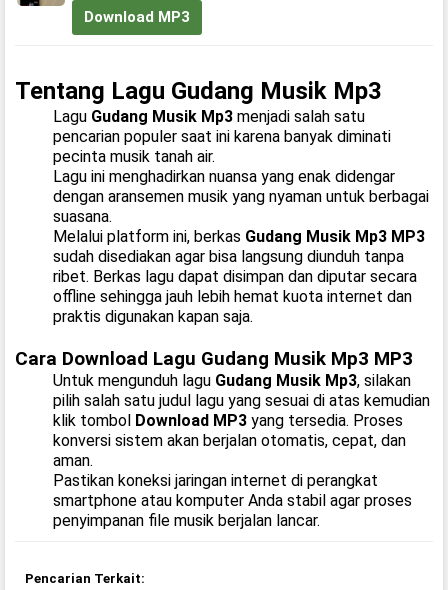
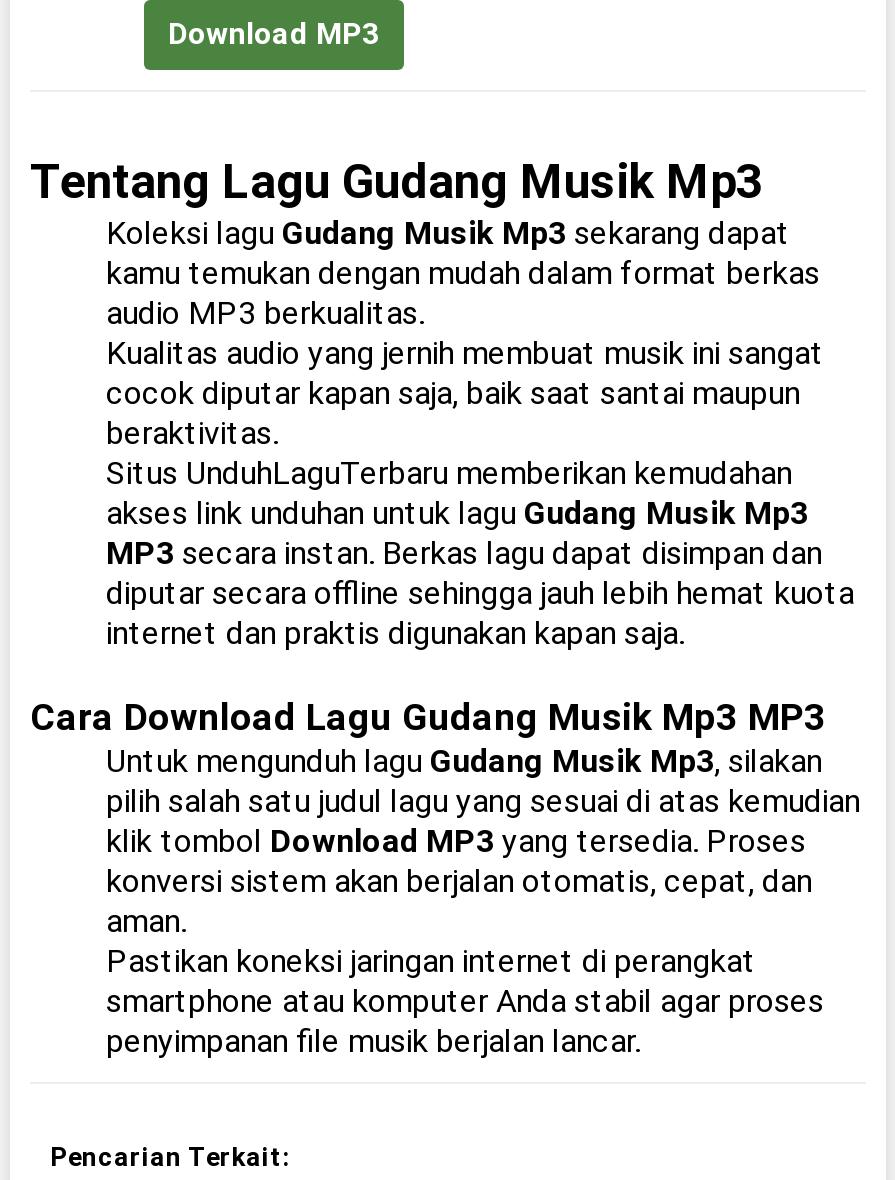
- Lagu Gudang Musik Mp3 menjadi salah satu
- pencarian populer saat ini karena banyak diminati
- pecinta musik tanah air.
- Lagu ini menghadirkan nuansa yang enak didengar
- dengan aransemen musik yang nyaman untuk berbagai
- suasana.
- Melalui platform ini, berkas Gudang Musik Mp3 MP3
- sudah disediakan agar bisa langsung diunduh tanpa
- ribet. Berkas lagu dapat disimpan dan diputar secara
- offline sehingga jauh lebih hemat kuota internet dan
- praktis digunakan kapan saja.
+ Koleksi lagu Gudang Musik Mp3 sekarang dapat
+ kamu temukan dengan mudah dalam format berkas
+ audio MP3 berkualitas.
+ Kualitas audio yang jernih membuat musik ini sangat
+ cocok diputar kapan saja, baik saat santai maupun
+ beraktivitas.
+ Situs UnduhLaguTerbaru memberikan kemudahan
+ akses link unduhan untuk lagu Gudang Musik Mp3
+ MP3 secara instan. Berkas lagu dapat disimpan dan
+ diputar secara offline sehingga jauh lebih hemat kuota
+ internet dan praktis digunakan kapan saja.
